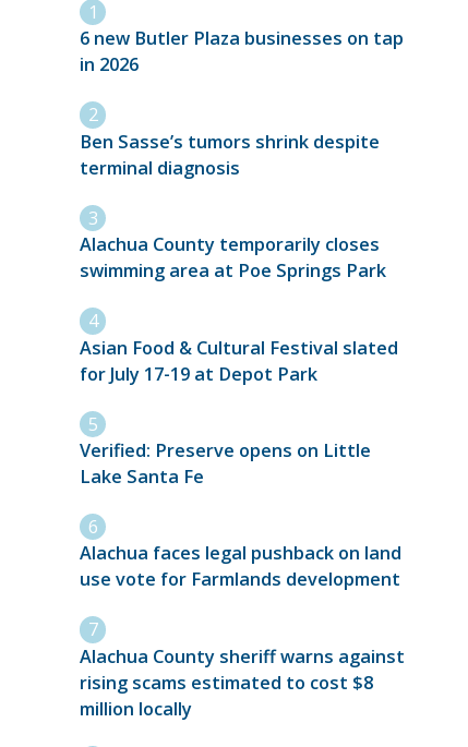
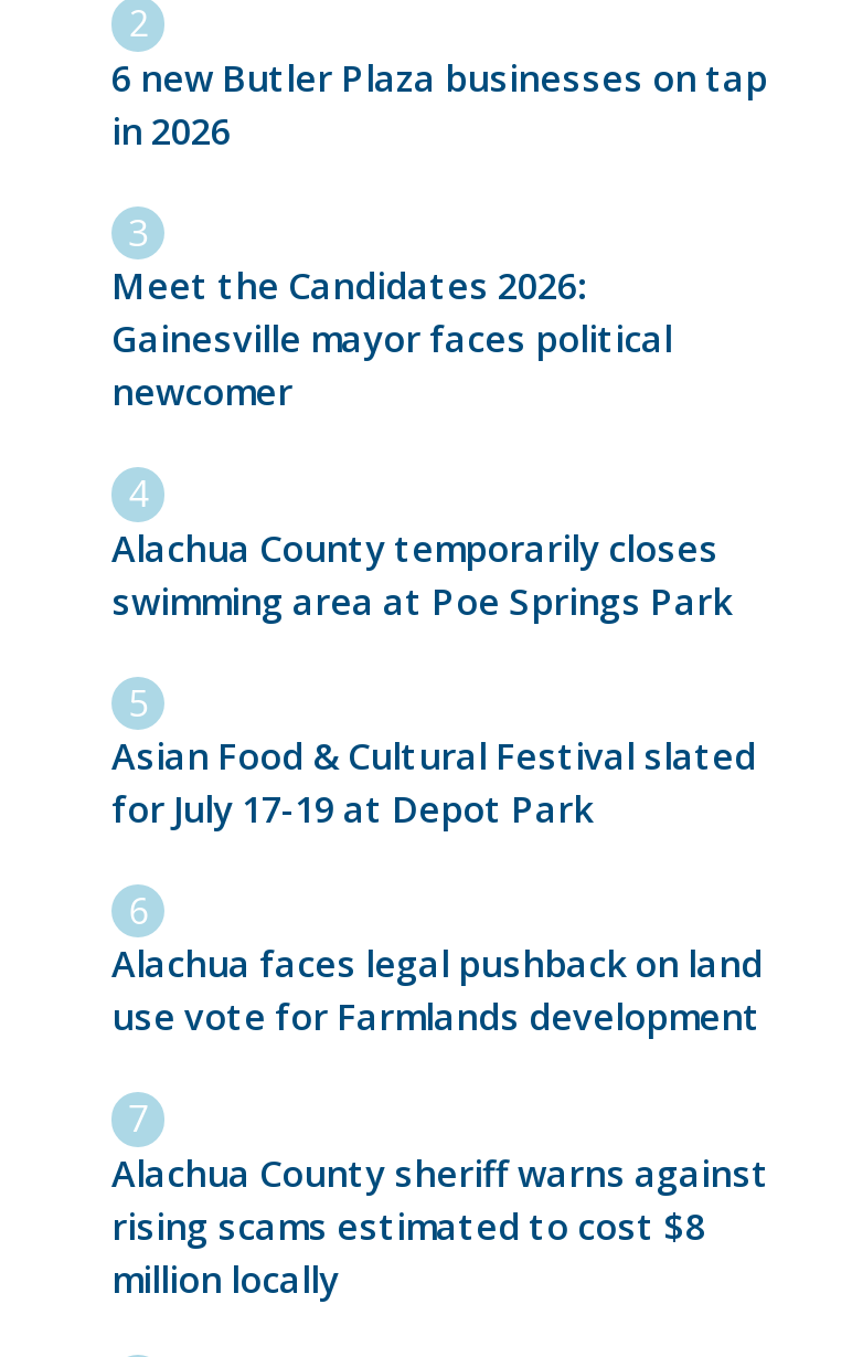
- Ben Sasse’s tumors shrink despite
- terminal diagnosis
+ Meet the Candidates 2026:
+ Gainesville mayor faces political
+ newcomer

moved down: Alachua County temporarily closes | swimming area at Poe Springs Park | Asian Food & Cultural Festival slated | for July 17-19 at Depot Park

- Verified: Preserve opens on Little
- Lake Santa Fe
